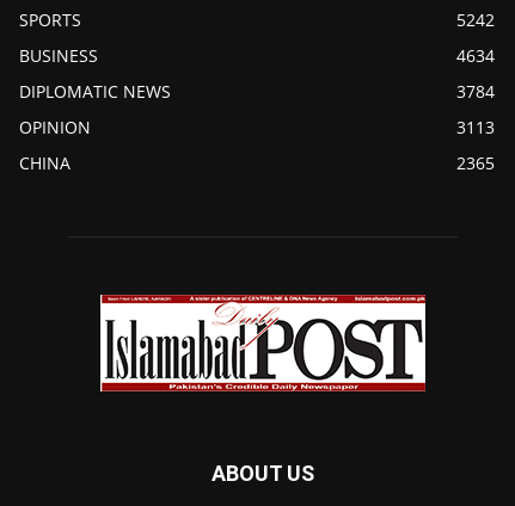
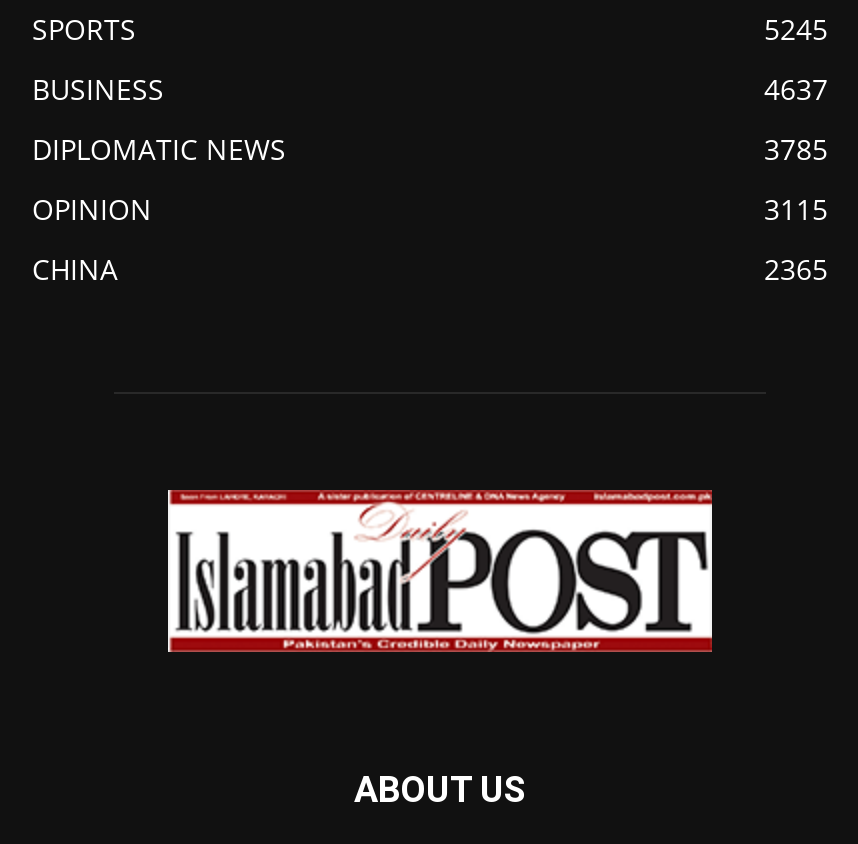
- 5242
+ 5245

- 4634
+ 4637

- 3784
+ 3785

- 3113
+ 3115
